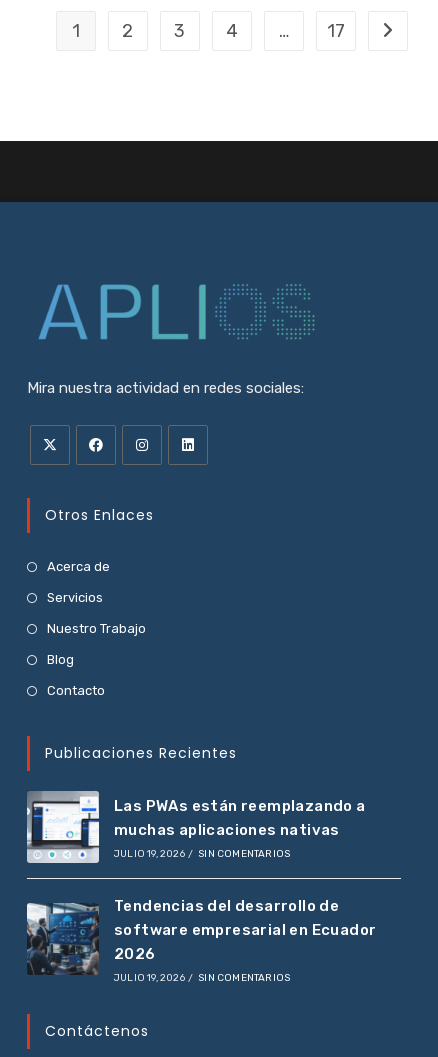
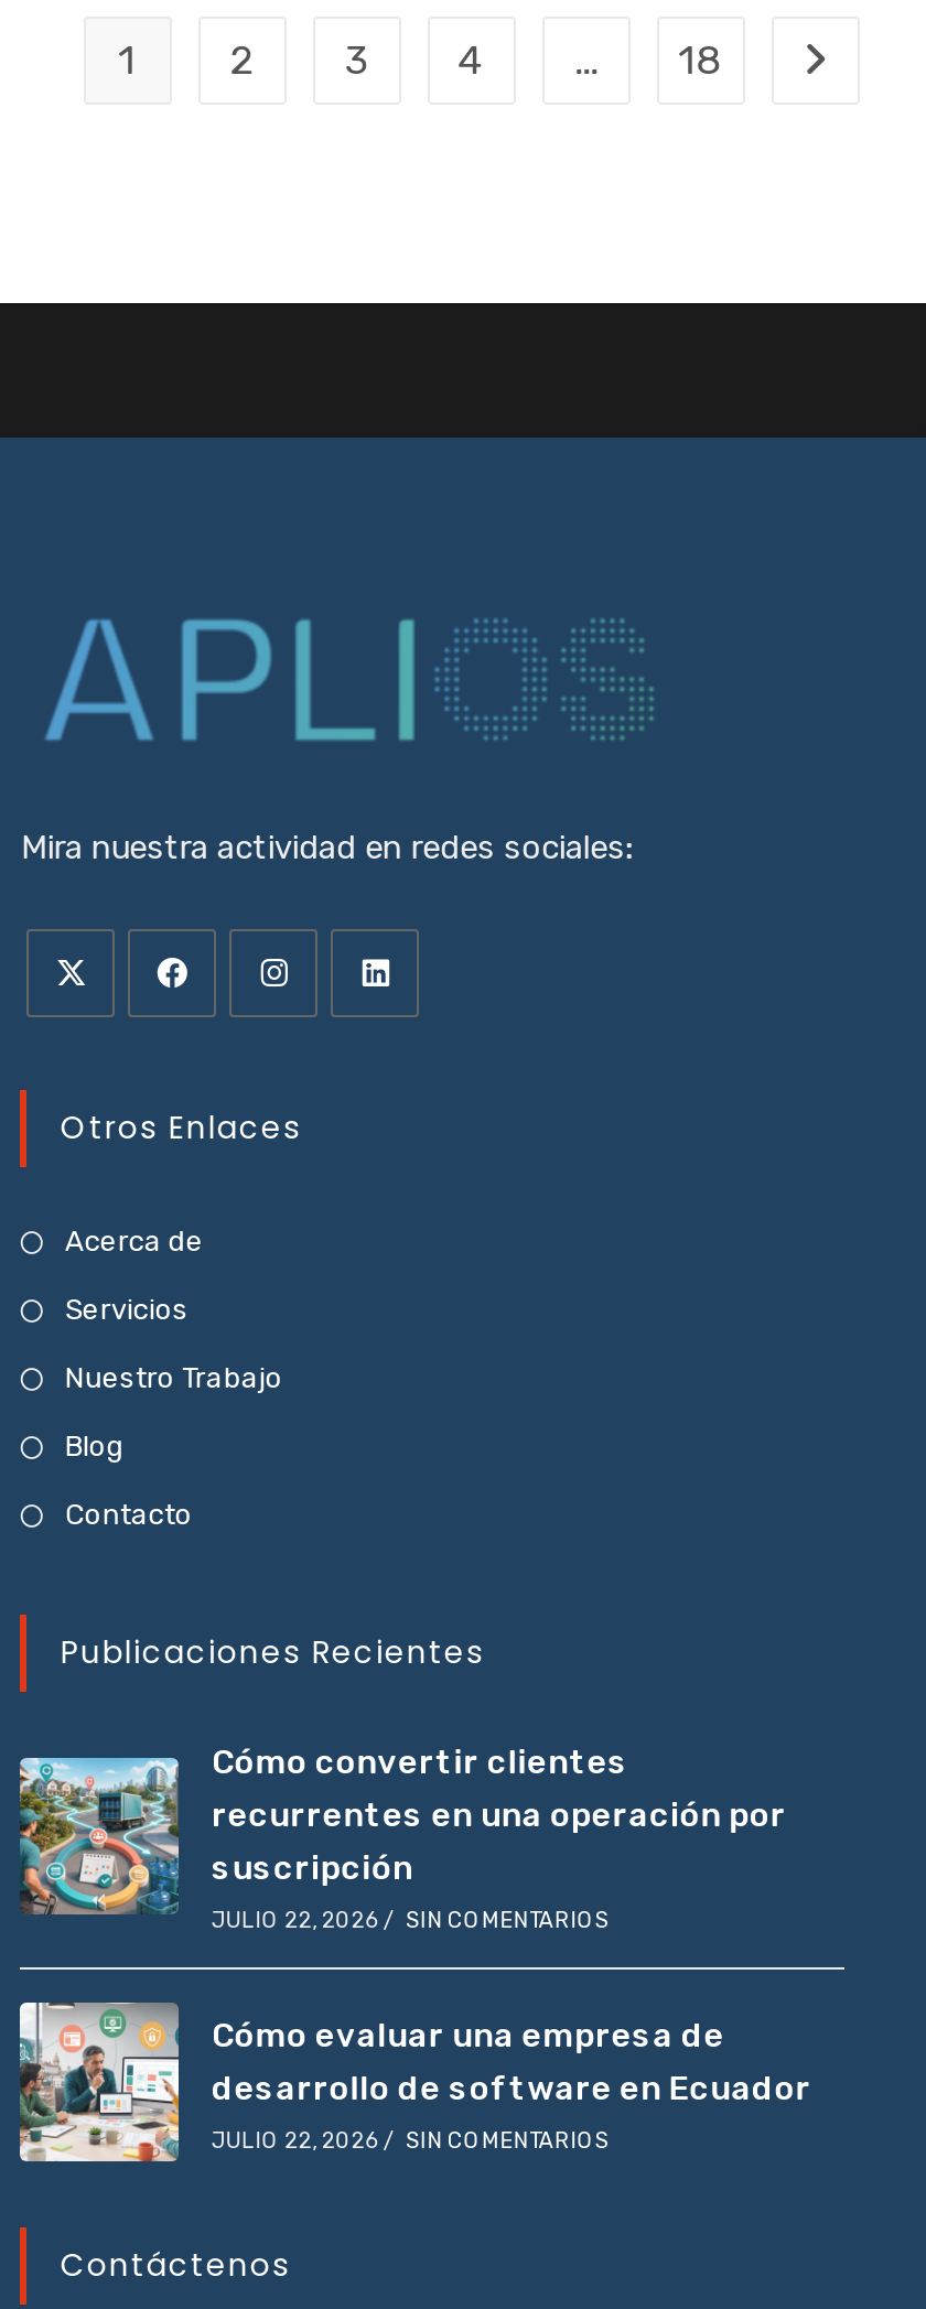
- 17
+ 18

- [image]
- Las PWAs están reemplazando a
- muchas aplicaciones nativas
+ [image]
+ Cómo convertir clientes
+ recurrentes en una operación por
+ suscripción

- JULIO 19, 2026 / SIN COMENTARIOS
+ JULIO 22, 2026 / SIN COMENTARIOS

- [image]
- Tendencias del desarrollo de
- software empresarial en Ecuador
- 2026
+ [image]
+ Cómo evaluar una empresa de
+ desarrollo de software en Ecuador

- JULIO 19, 2026 / SIN COMENTARIOS
+ JULIO 22, 2026 / SIN COMENTARIOS
